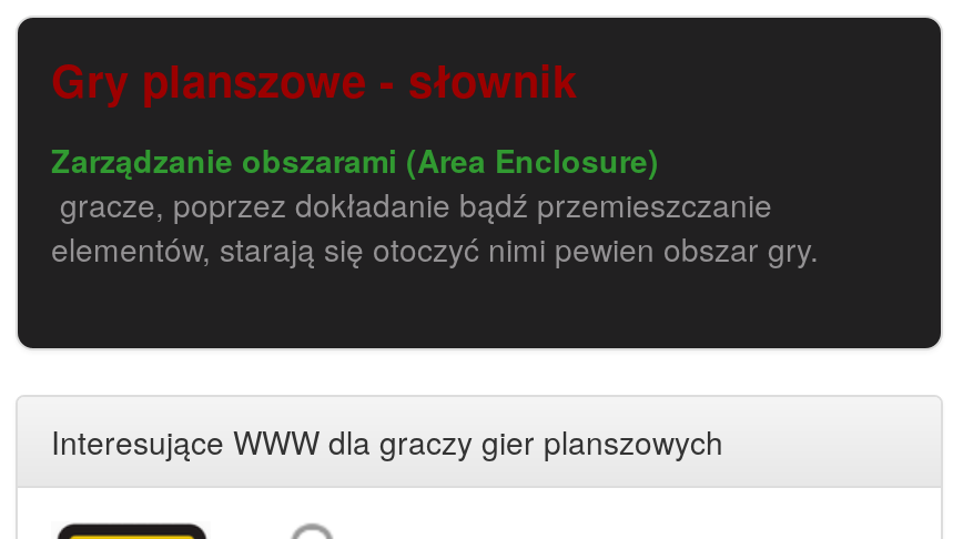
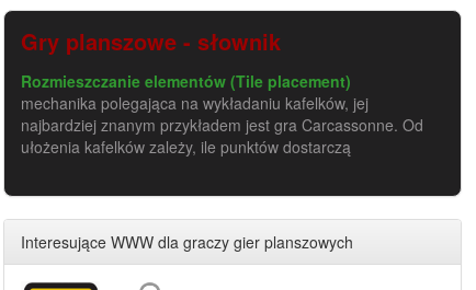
- Zarządzanie obszarami (Area Enclosure)
- gracze, poprzez dokładanie bądź przemieszczanie
- elementów, starają się otoczyć nimi pewien obszar gry.
+ Rozmieszczanie elementów (Tile placement)
+ mechanika polegająca na wykładaniu kafelków, jej
+ najbardziej znanym przykładem jest gra Carcassonne. Od
+ ułożenia kafelków zależy, ile punktów dostarczą
